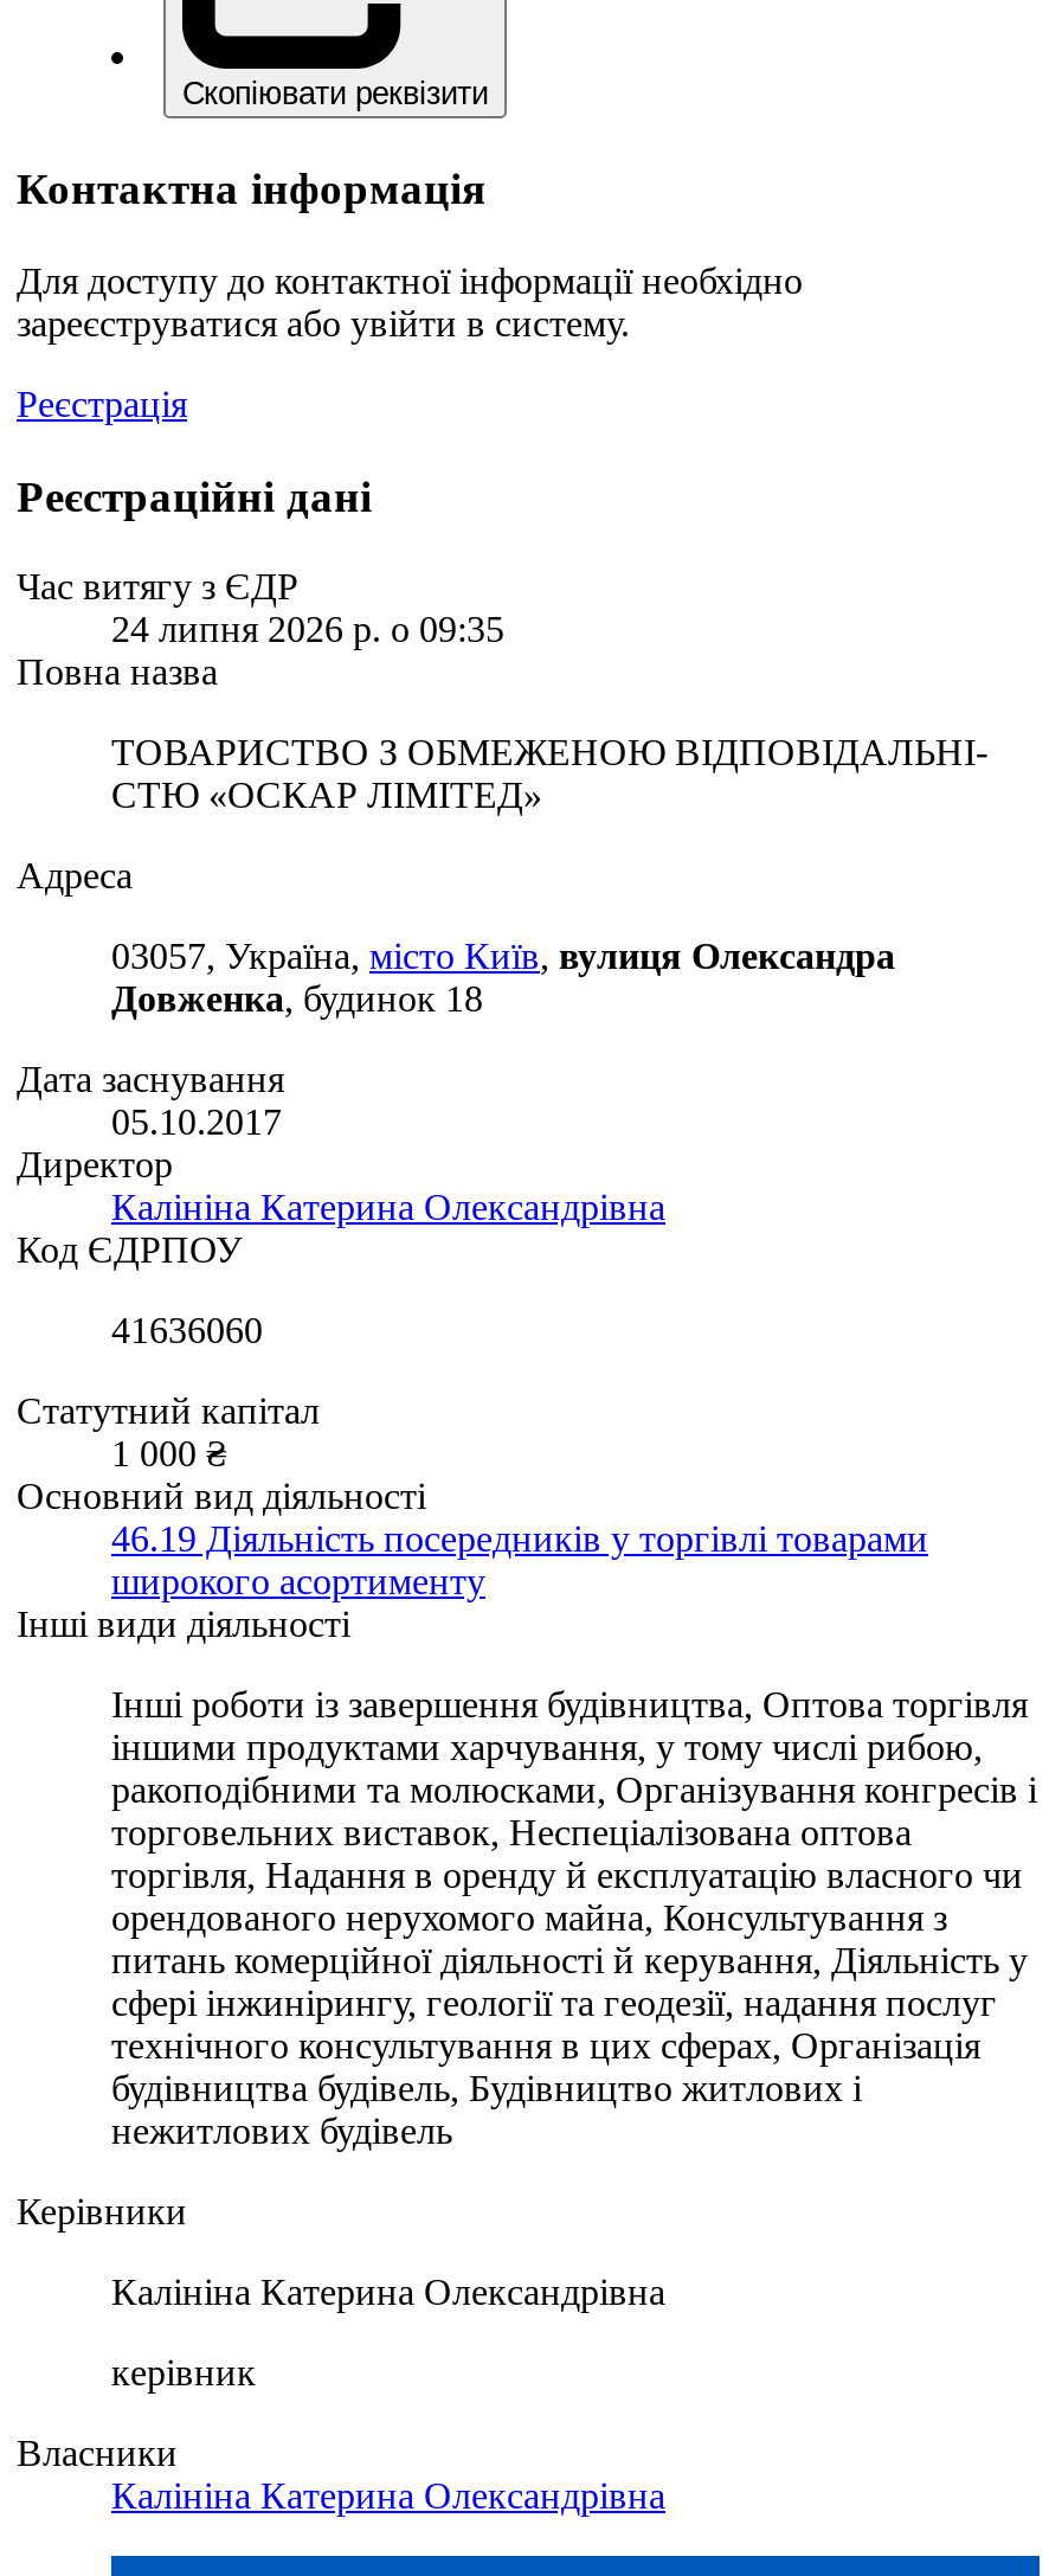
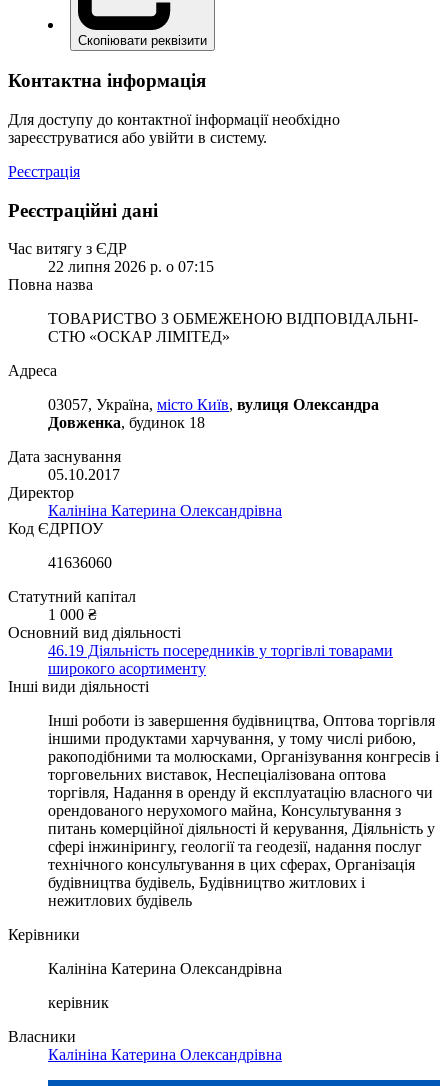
- 24 липня 2026 р. о 09:35
+ 22 липня 2026 р. о 07:15
